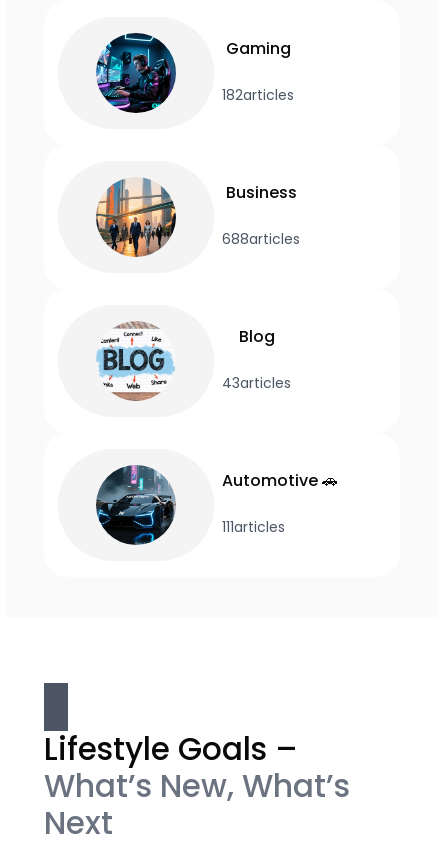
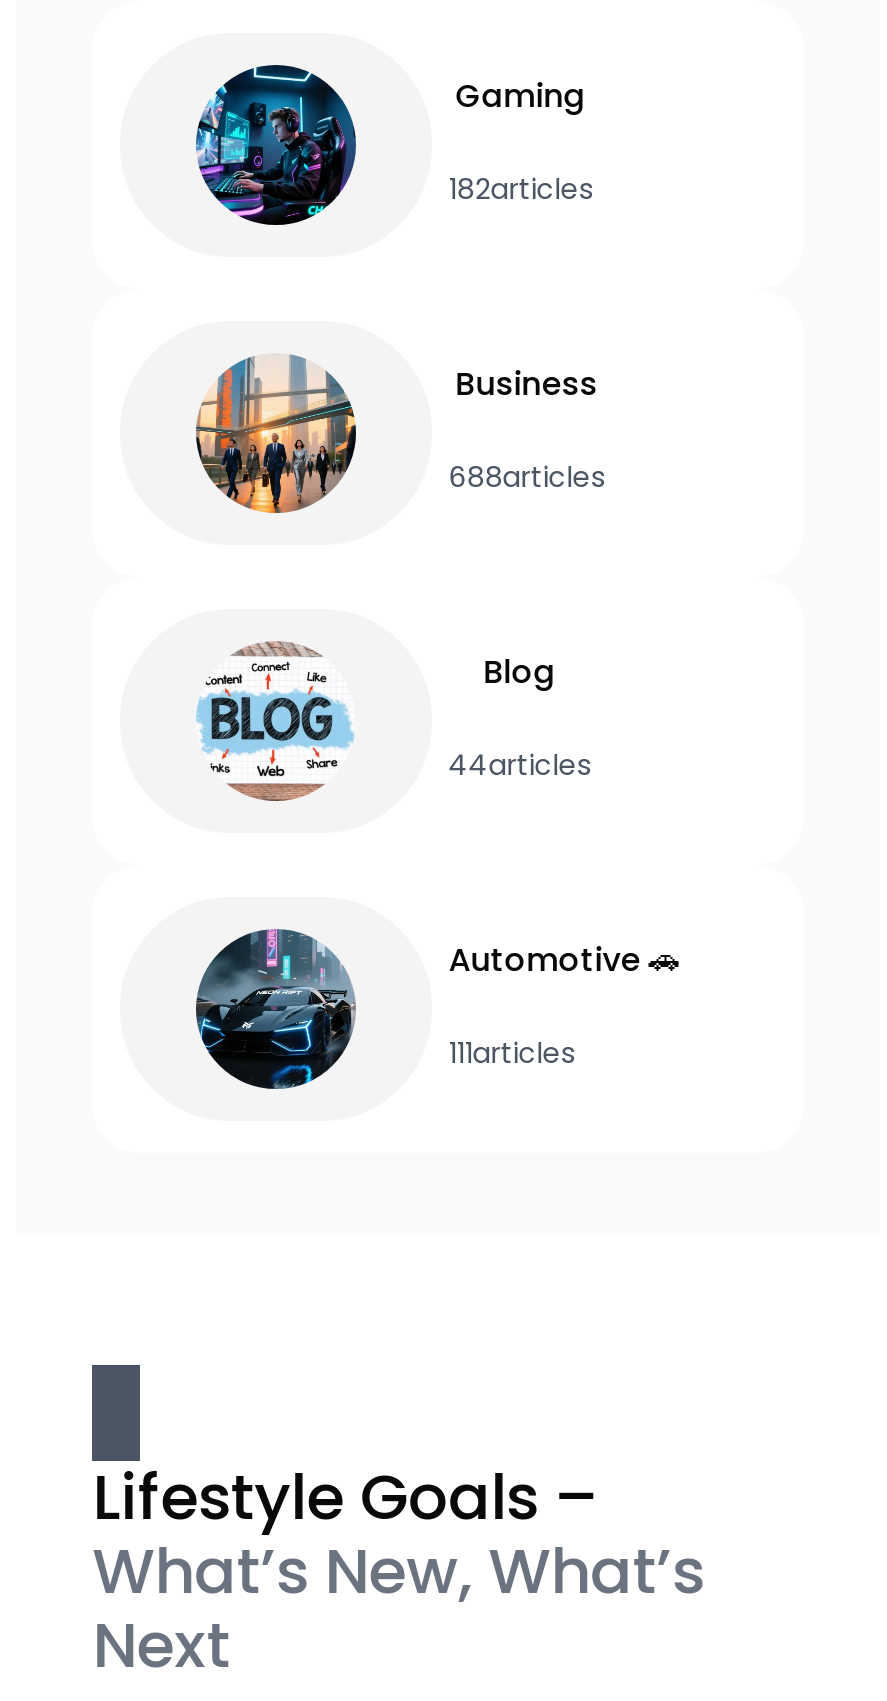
- 43articles
+ 44articles
